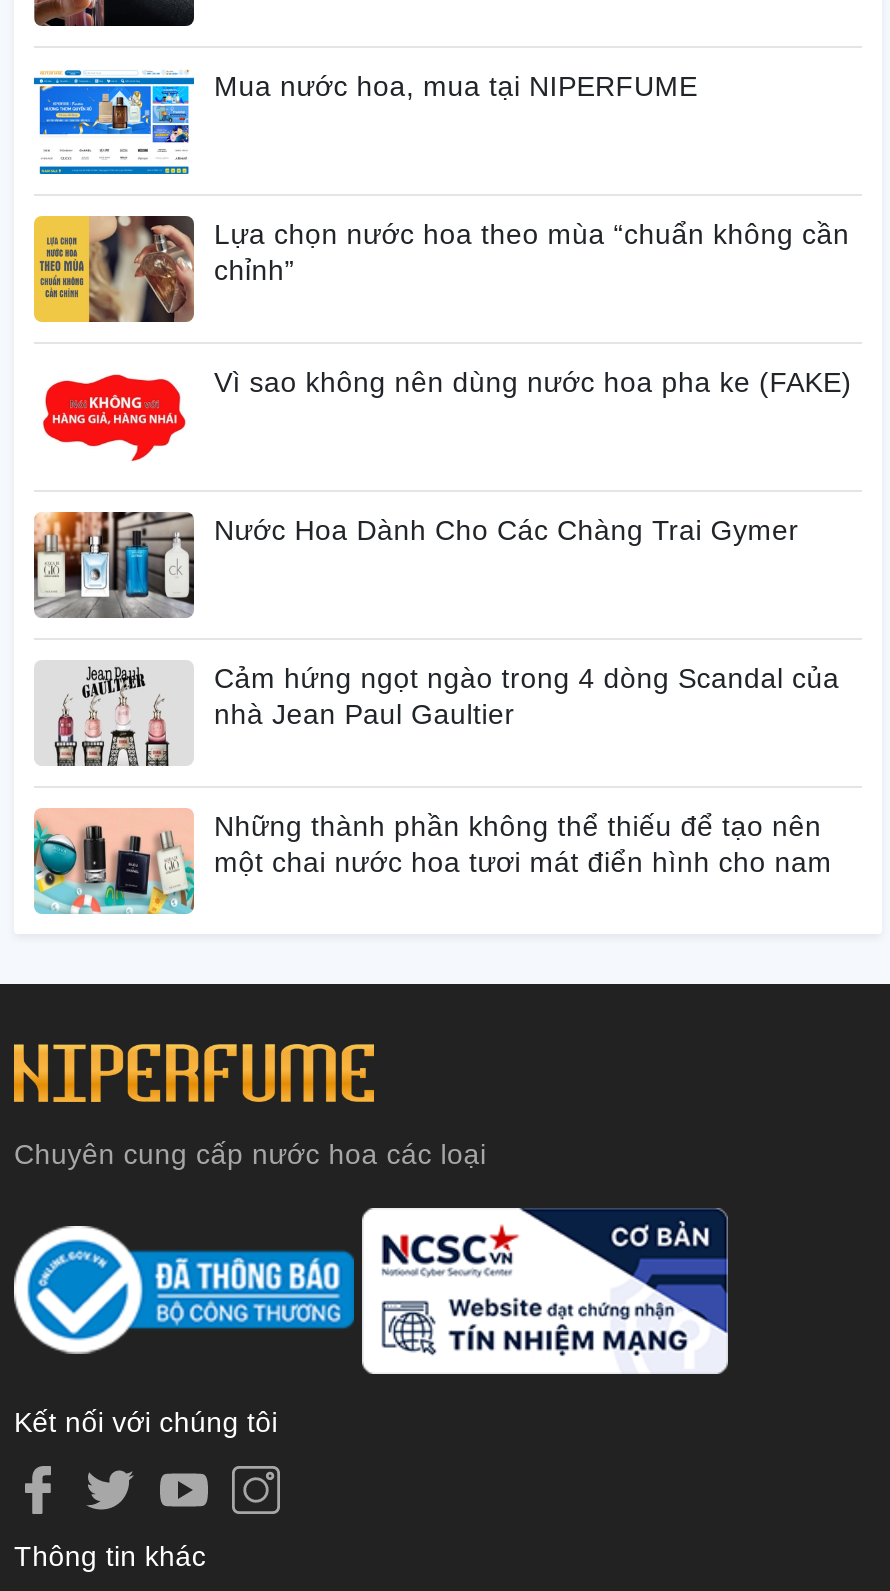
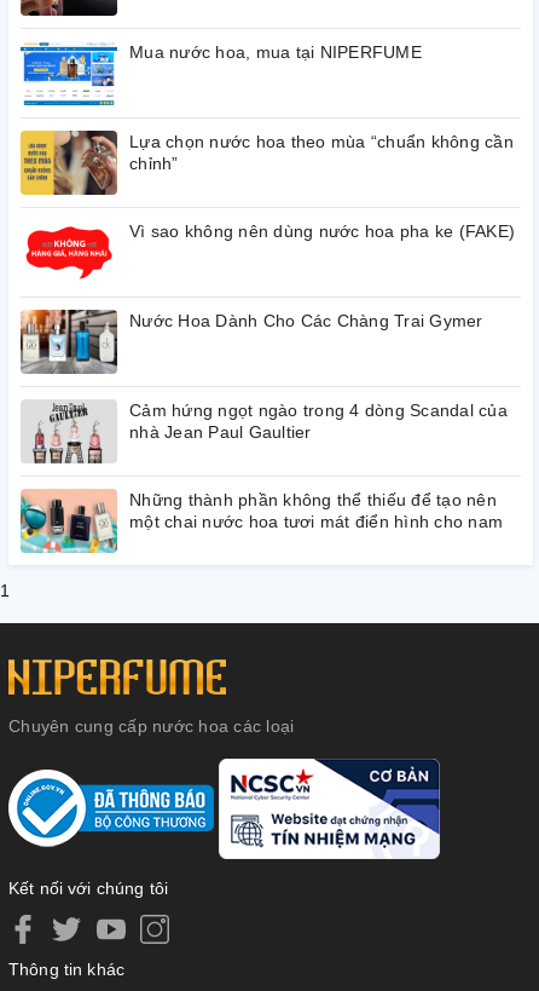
+ 1
